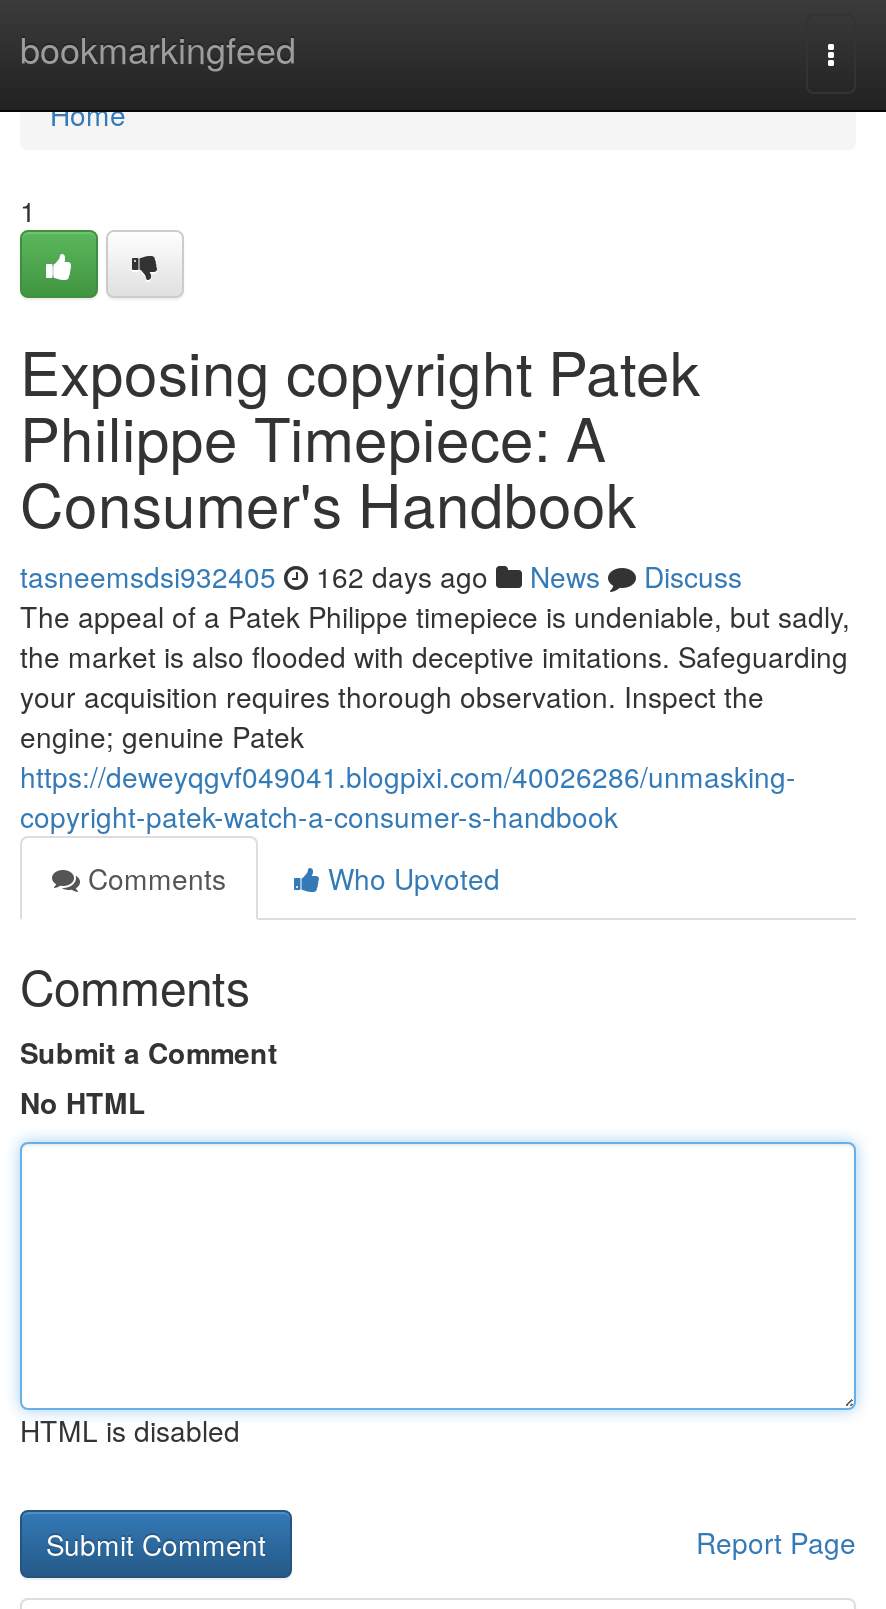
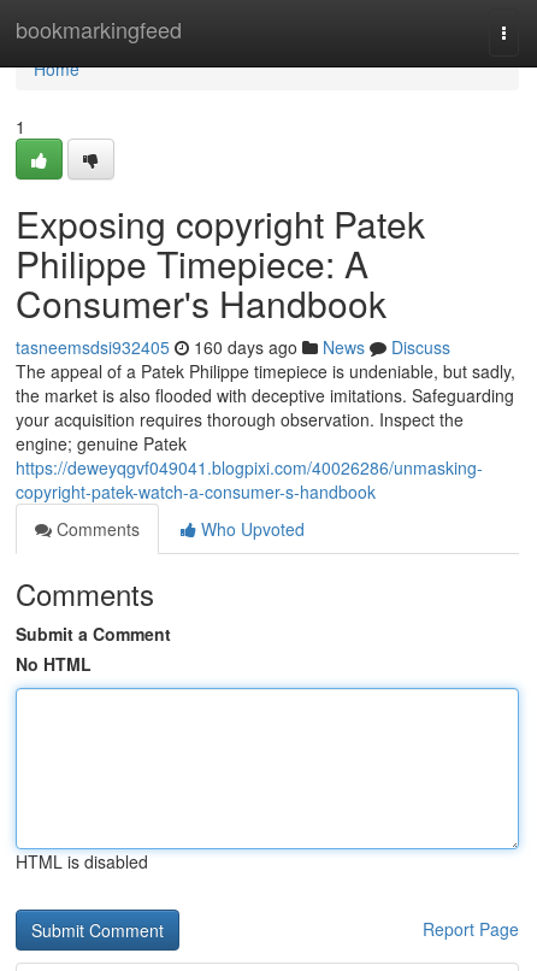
- tasneemsdsi932405 162 days ago News Discuss
+ tasneemsdsi932405 160 days ago News Discuss
